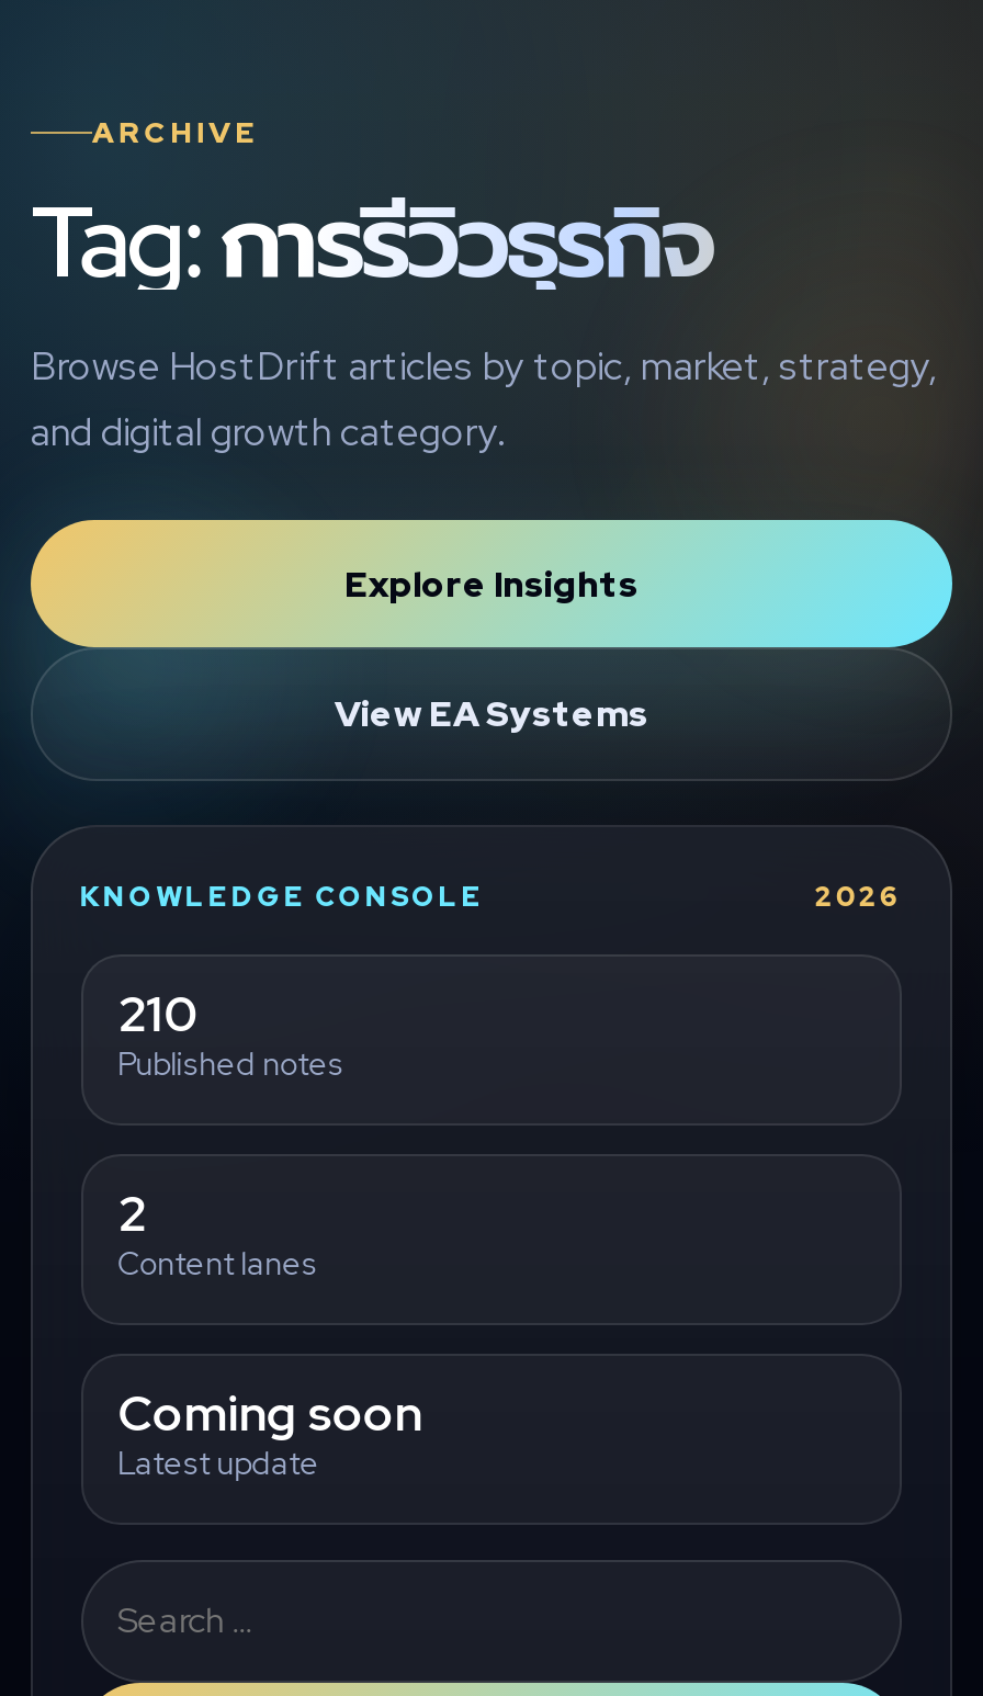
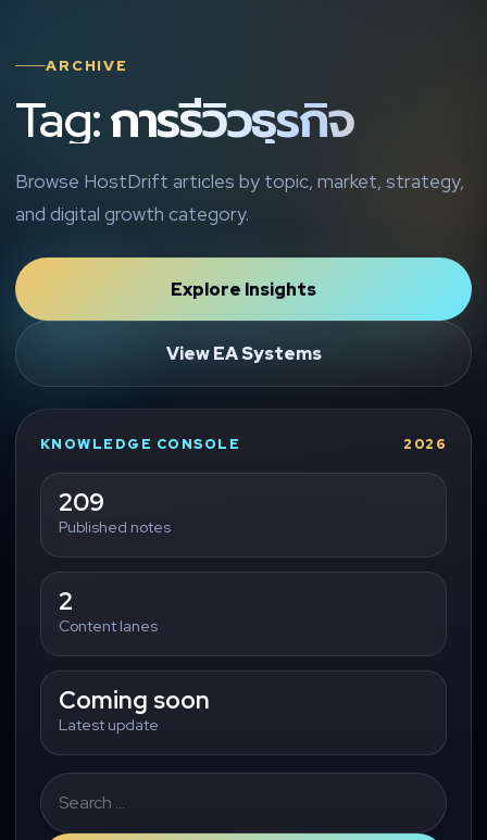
- 210
+ 209
